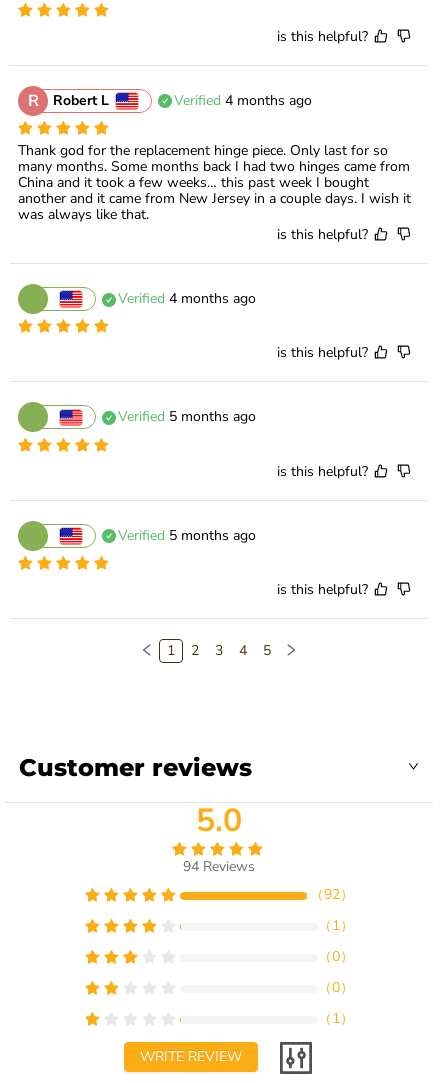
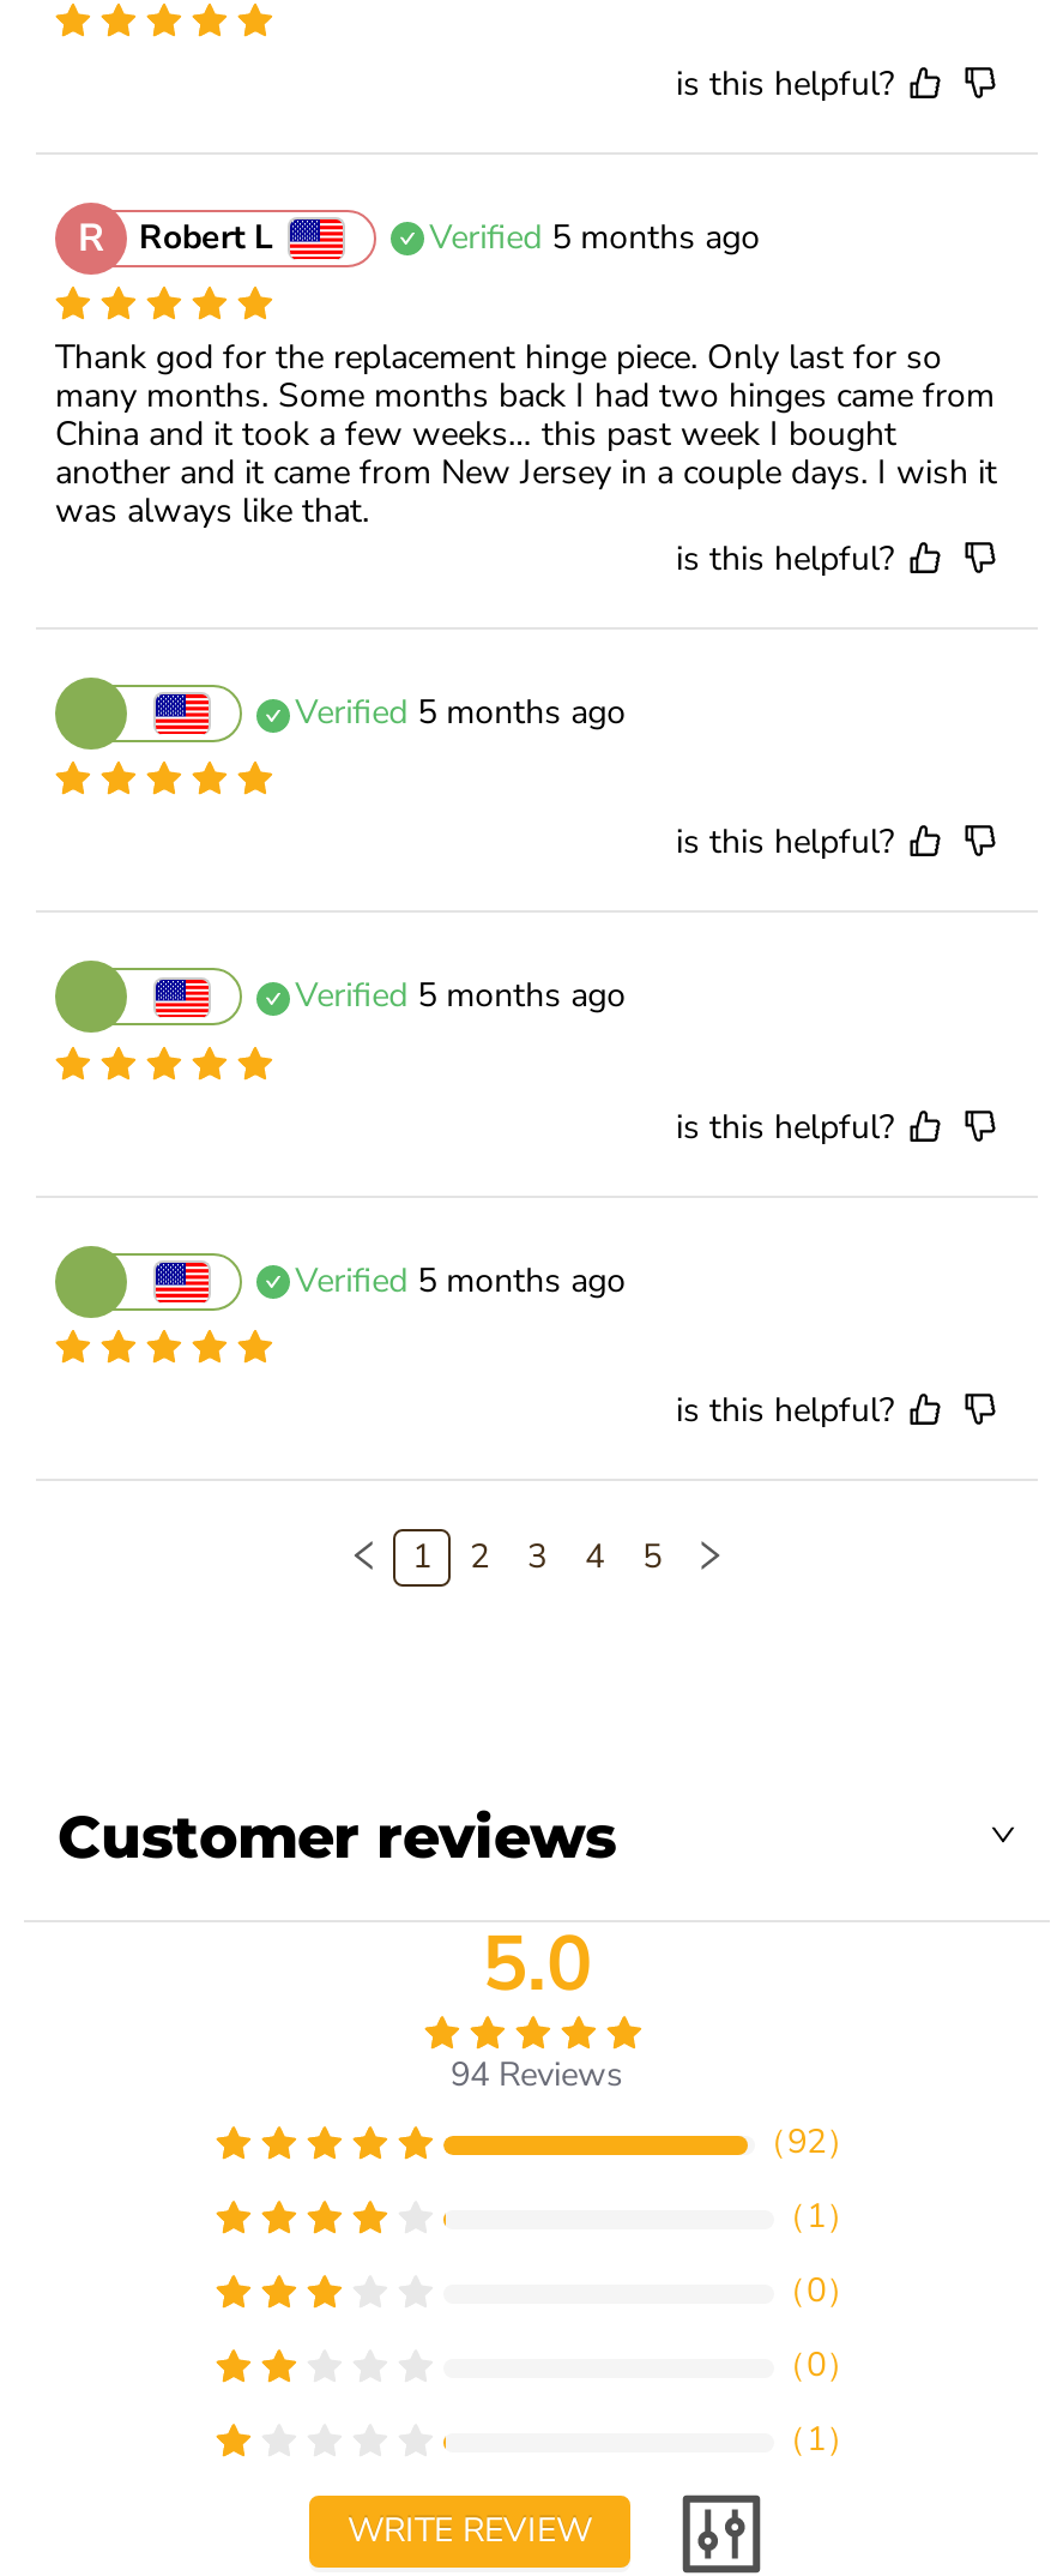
- Verified 4 months ago
+ Verified 5 months ago

- Verified 4 months ago
+ Verified 5 months ago
